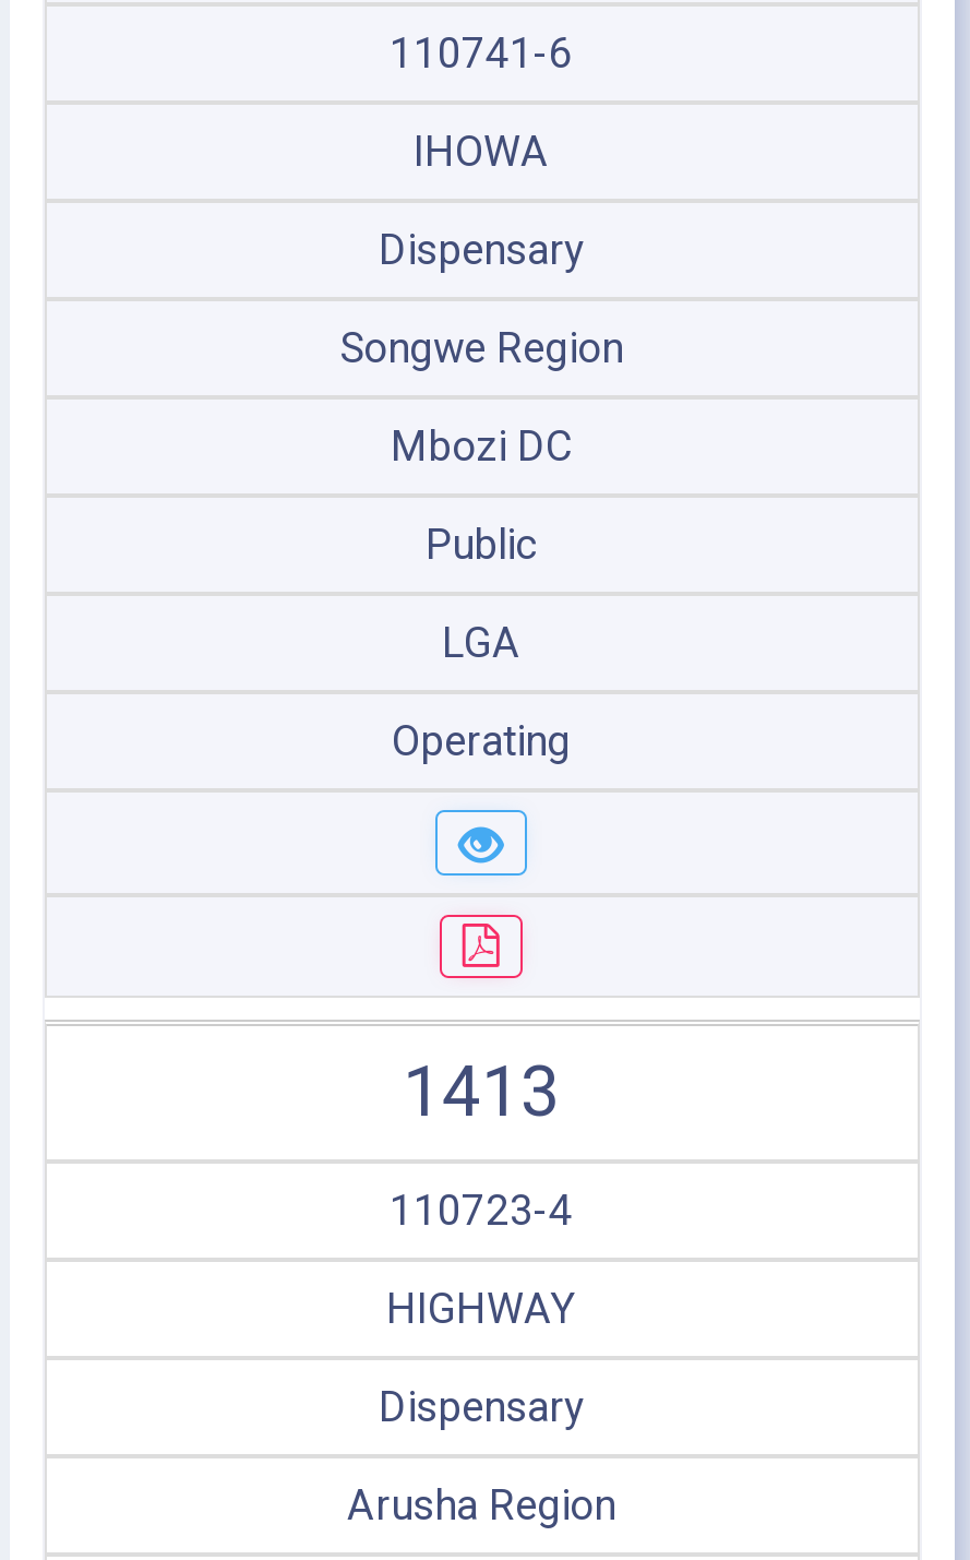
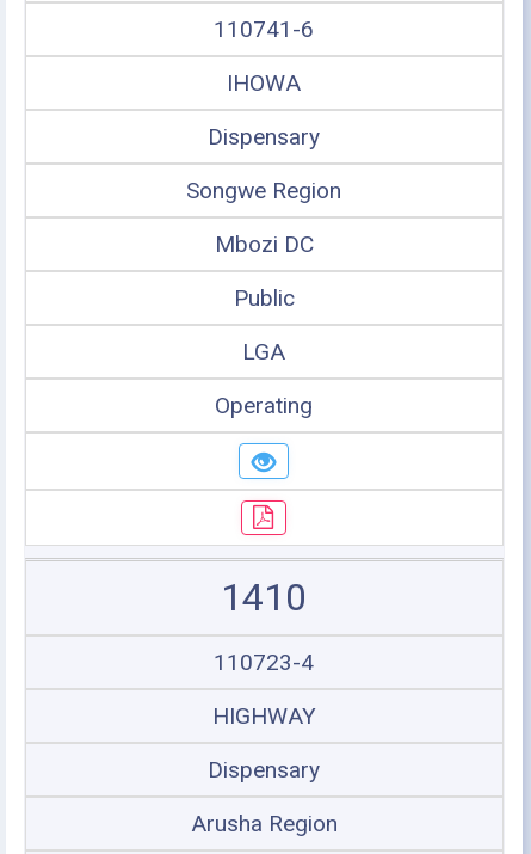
- 1413
+ 1410
